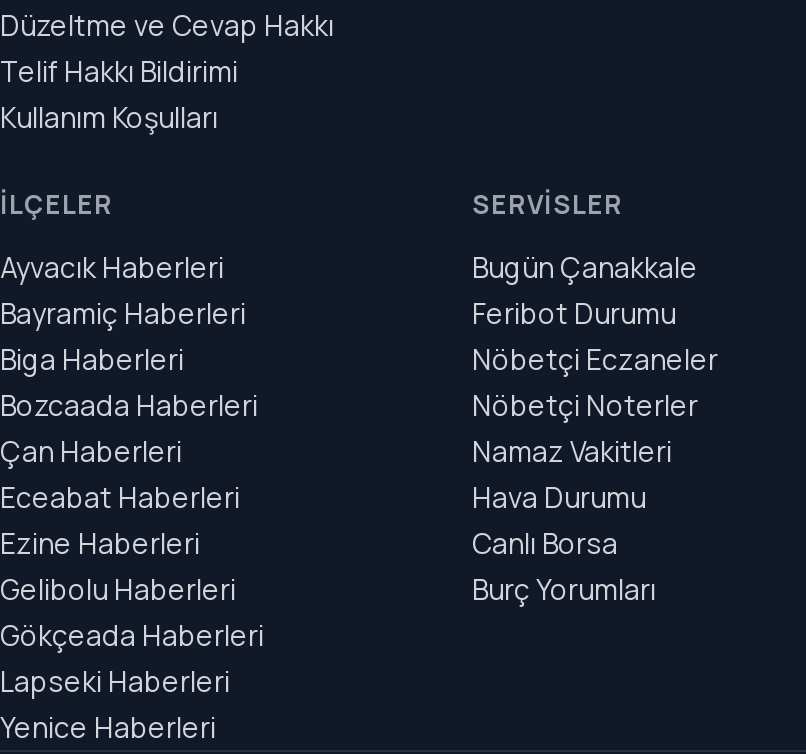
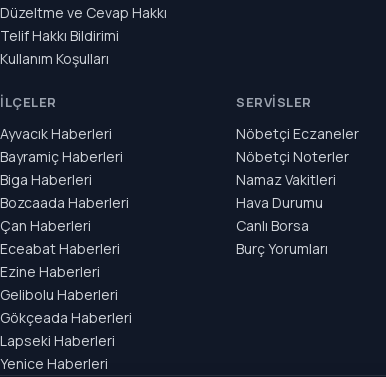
- Bugün Çanakkale
- Feribot Durumu

moved up: Nöbetçi Eczaneler | Nöbetçi Noterler | Namaz Vakitleri | Hava Durumu | Canlı Borsa | Burç Yorumları
